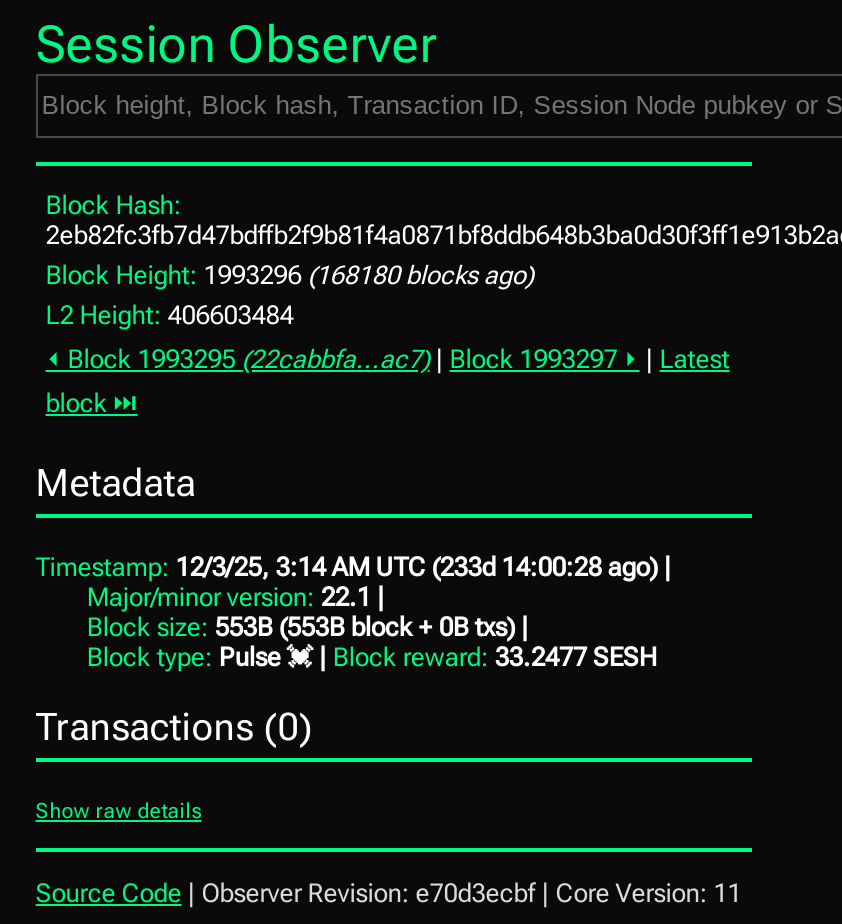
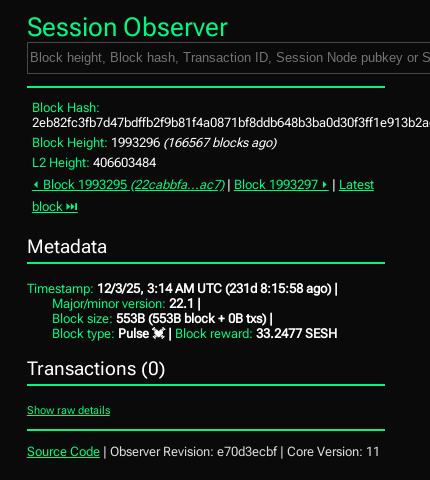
- Block Height: 1993296 (168180 blocks ago)
+ Block Height: 1993296 (166567 blocks ago)

- Timestamp: 12/3/25, 3:14 AM UTC (233d 14:00:28 ago)
+ Timestamp: 12/3/25, 3:14 AM UTC (231d 8:15:58 ago)
